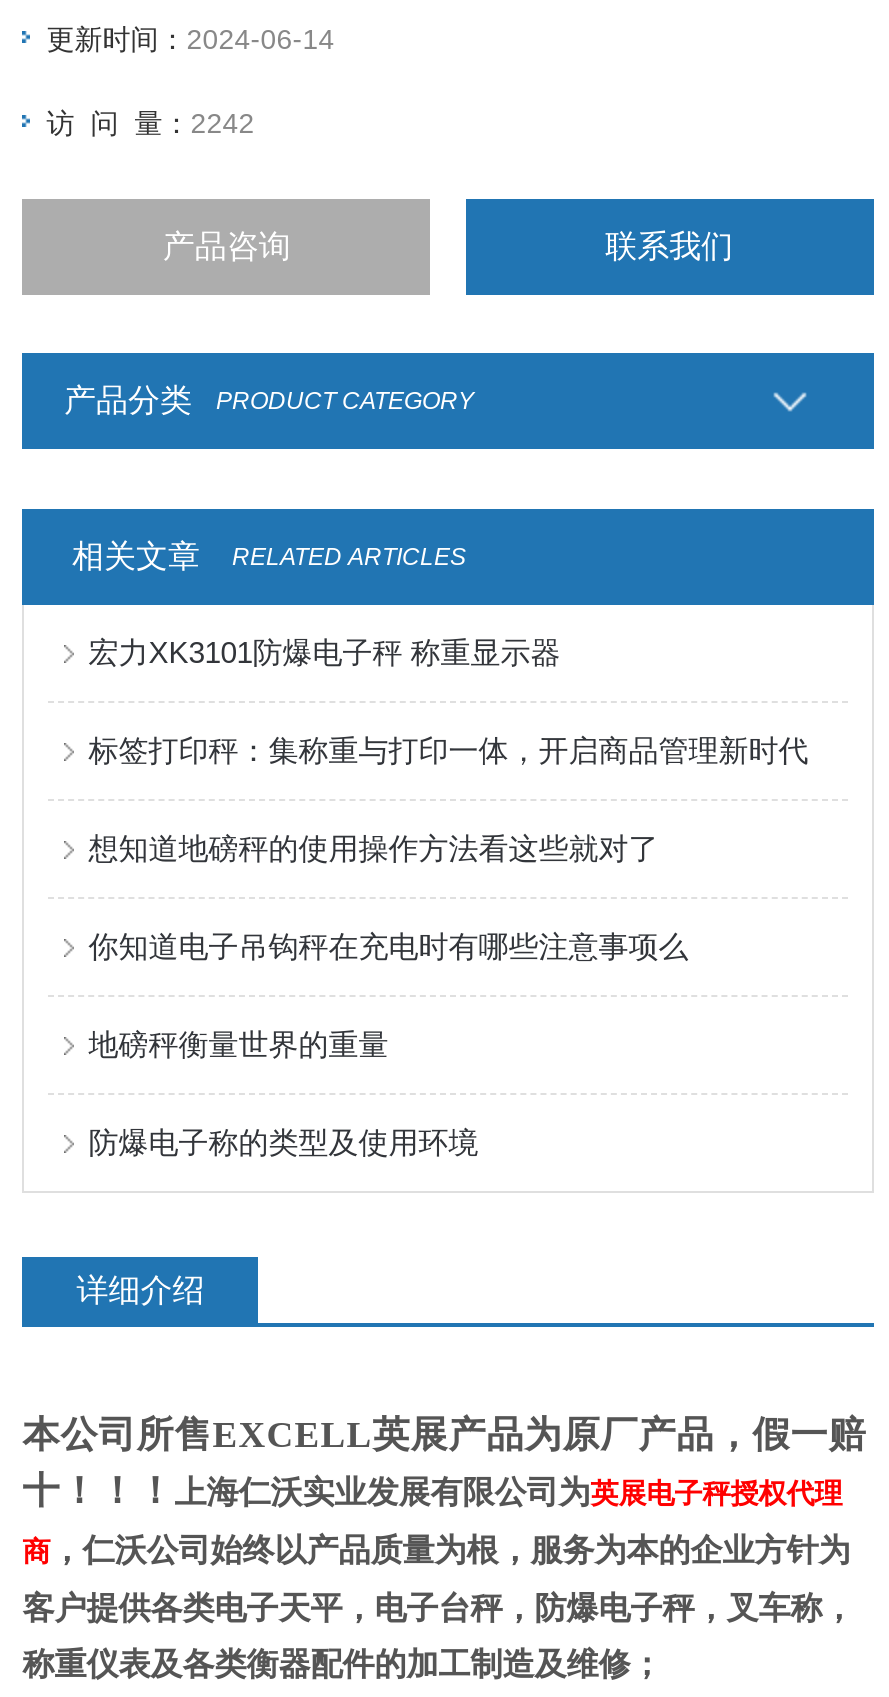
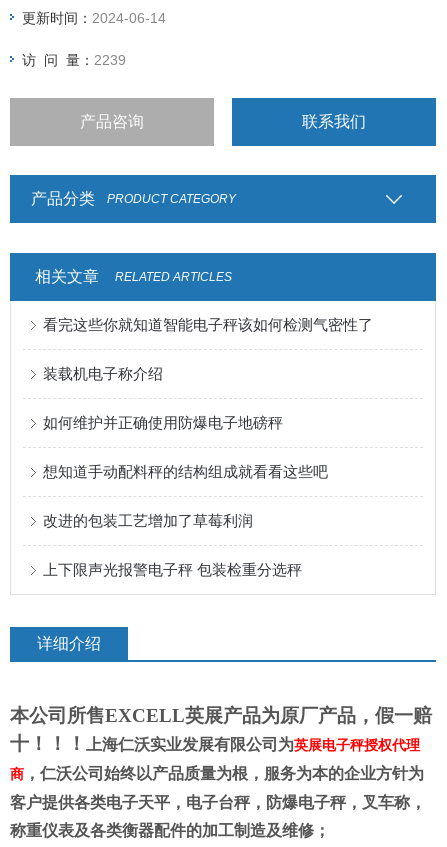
- 访 问 量：2242
+ 访 问 量：2239

- 宏力XK3101防爆电子秤 称重显示器
+ 看完这些你就知道智能电子秤该如何检测气密性了

- 标签打印秤：集称重与打印一体，开启商品管理新时代
+ 装载机电子称介绍

- 想知道地磅秤的使用操作方法看这些就对了
+ 如何维护并正确使用防爆电子地磅秤

- 你知道电子吊钩秤在充电时有哪些注意事项么
+ 想知道手动配料秤的结构组成就看看这些吧

- 地磅秤衡量世界的重量
+ 改进的包装工艺增加了草莓利润

- 防爆电子称的类型及使用环境
+ 上下限声光报警电子秤 包装检重分选秤
